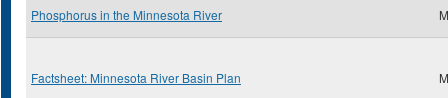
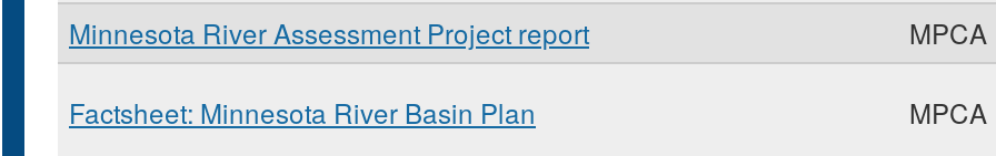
- Phosphorus in the Minnesota River
+ Minnesota River Assessment Project report
